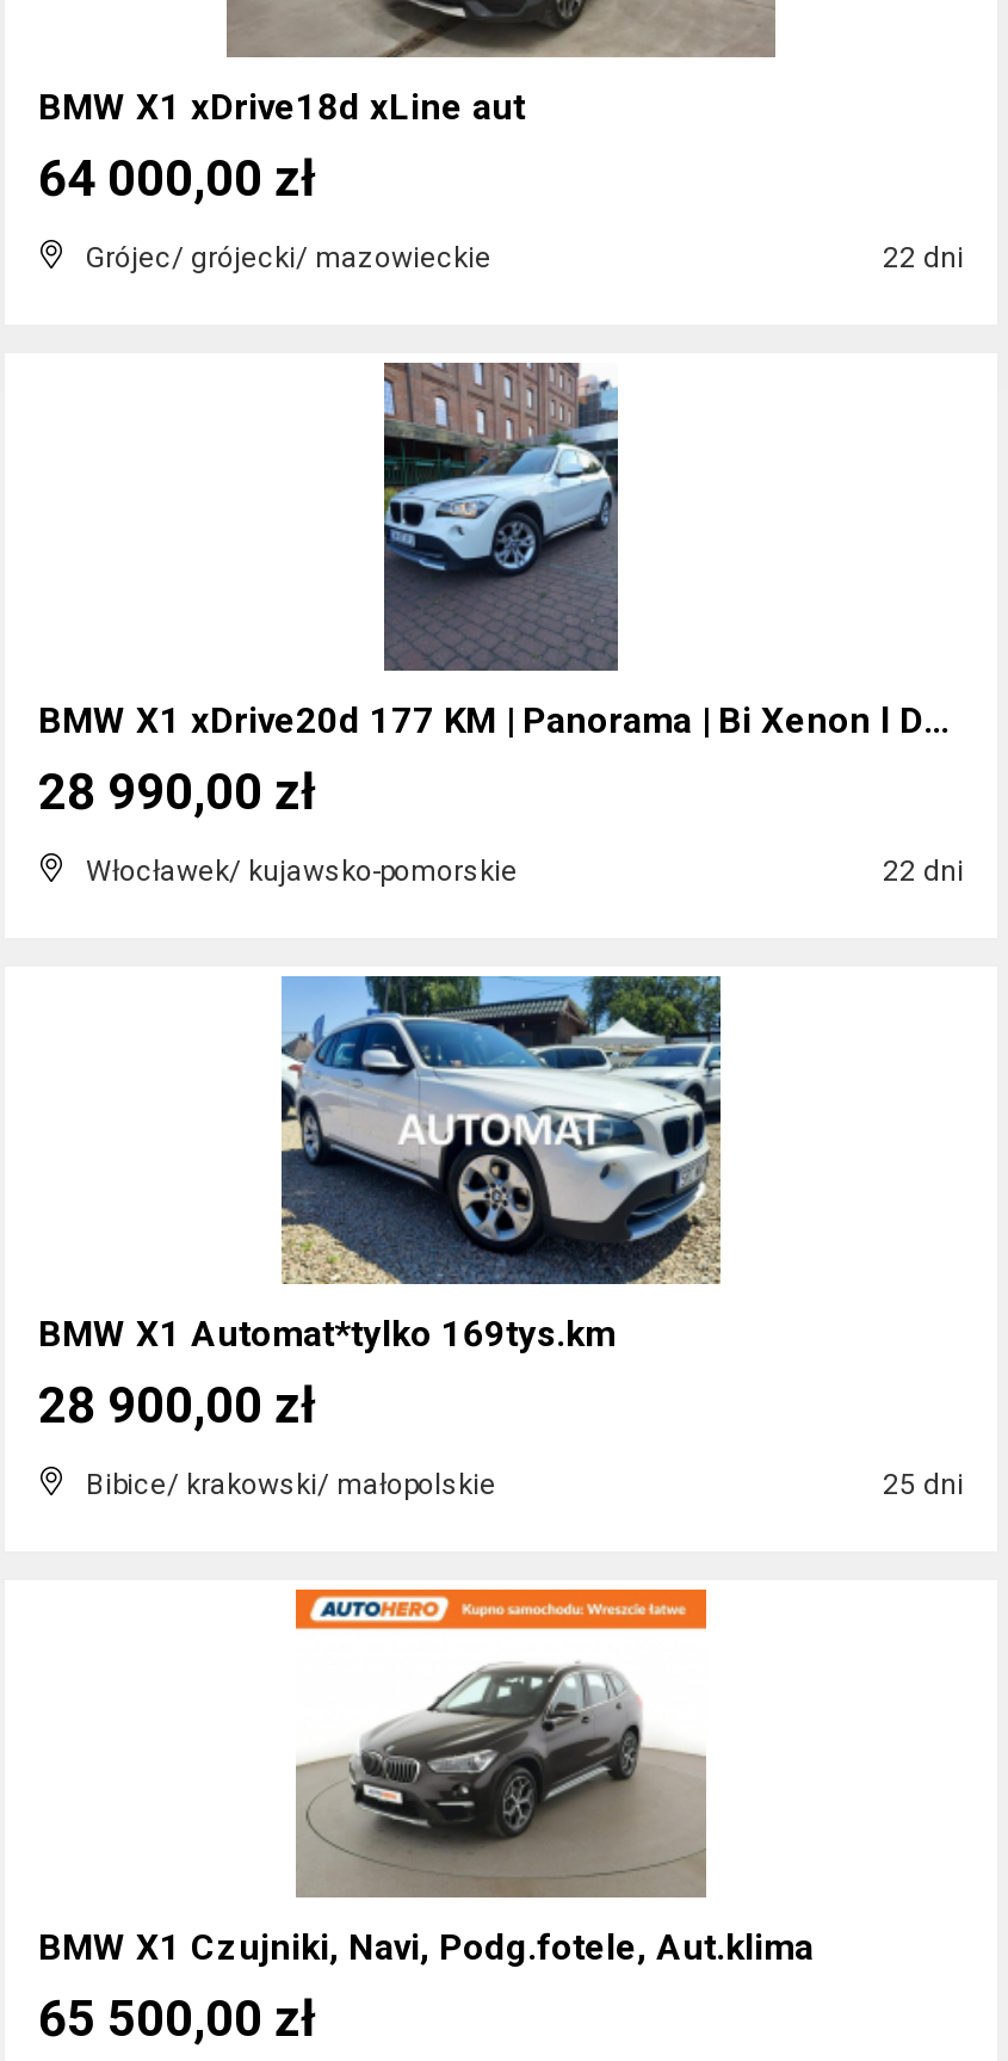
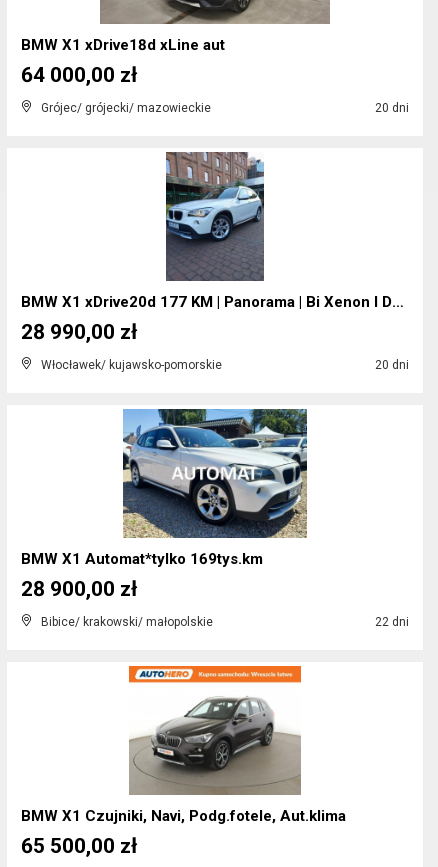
- 22 dni
+ 20 dni

- 22 dni
+ 20 dni

- 25 dni
+ 22 dni
